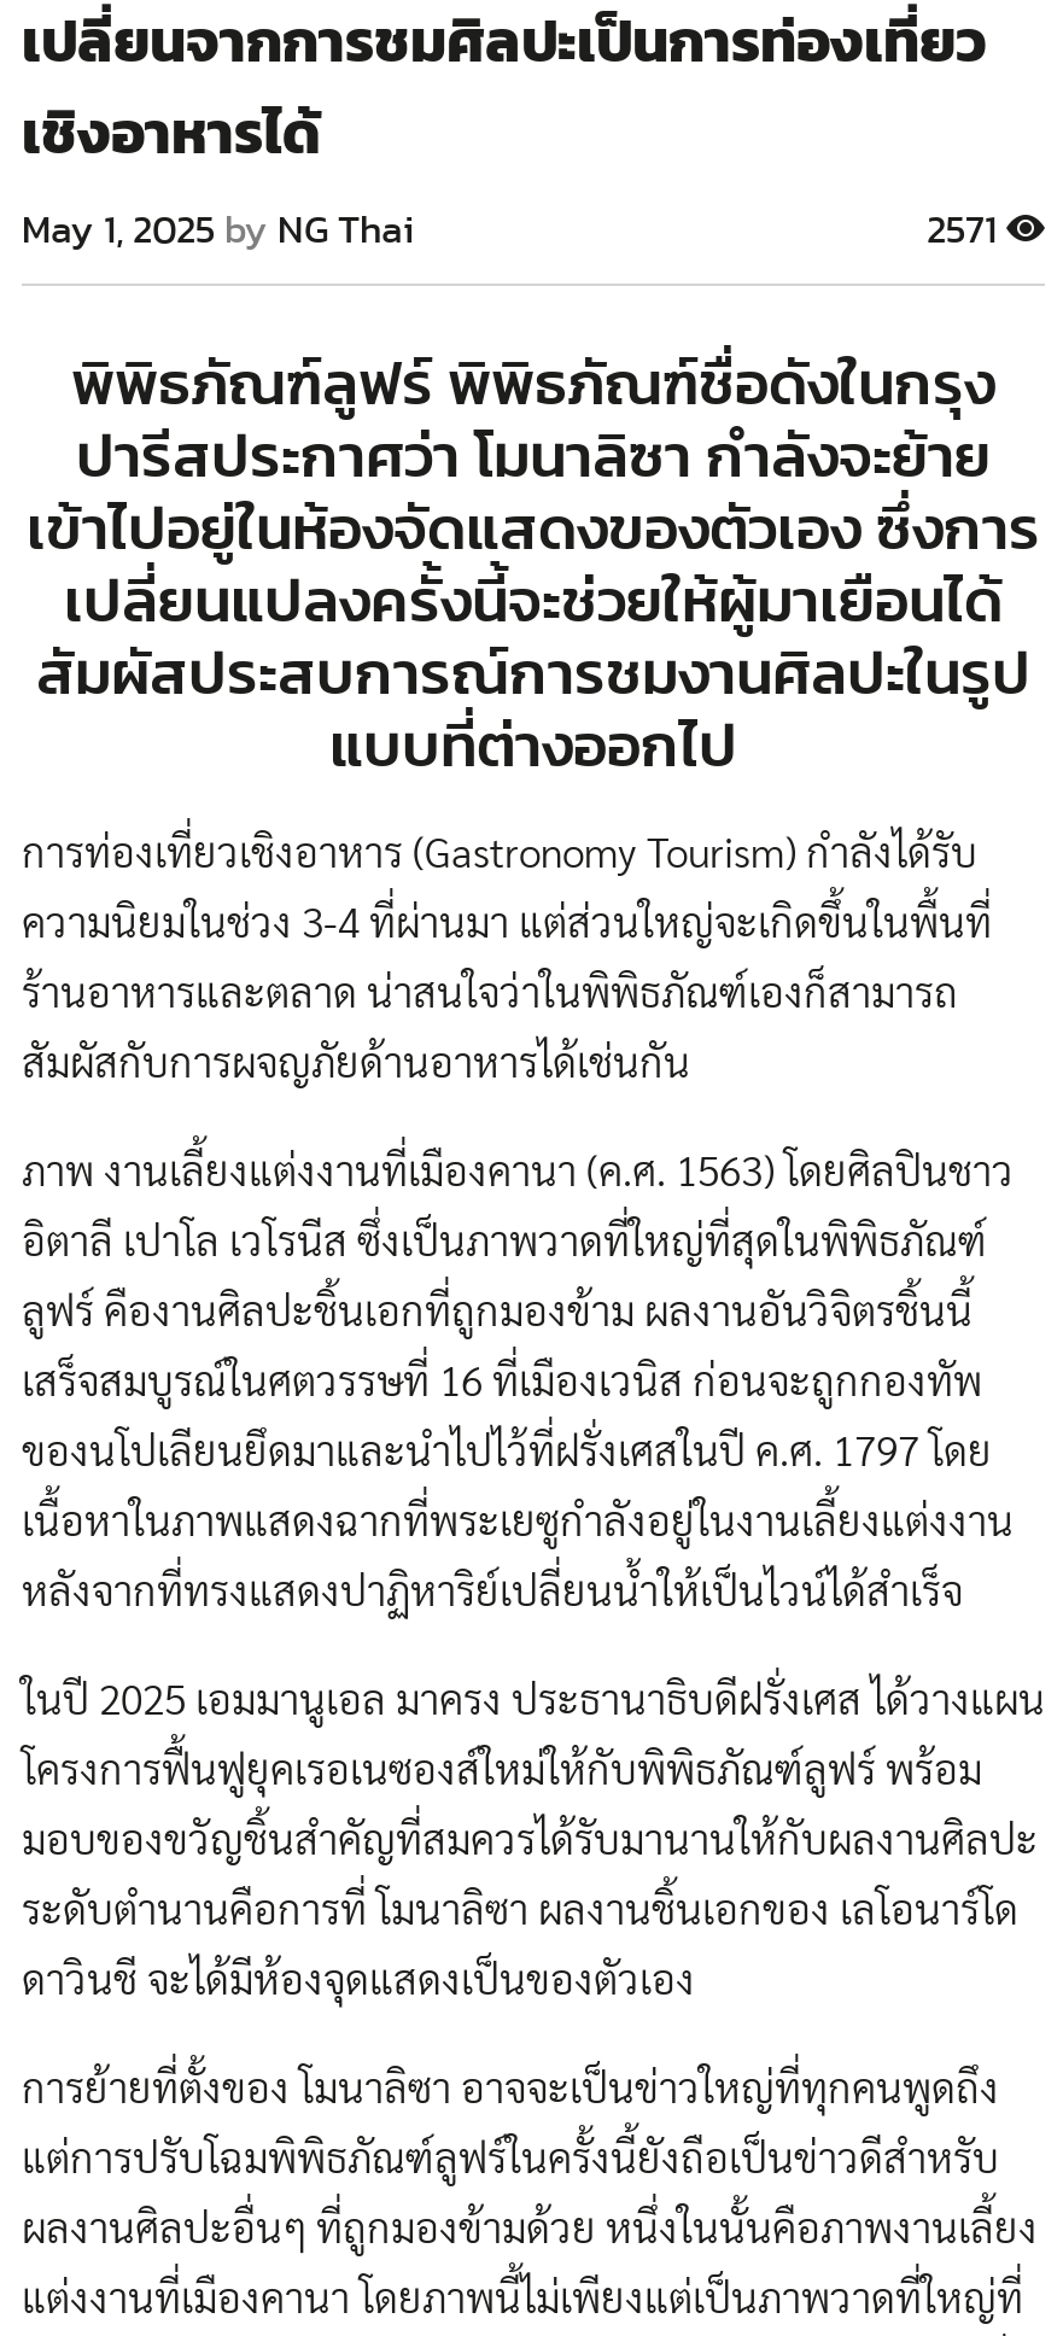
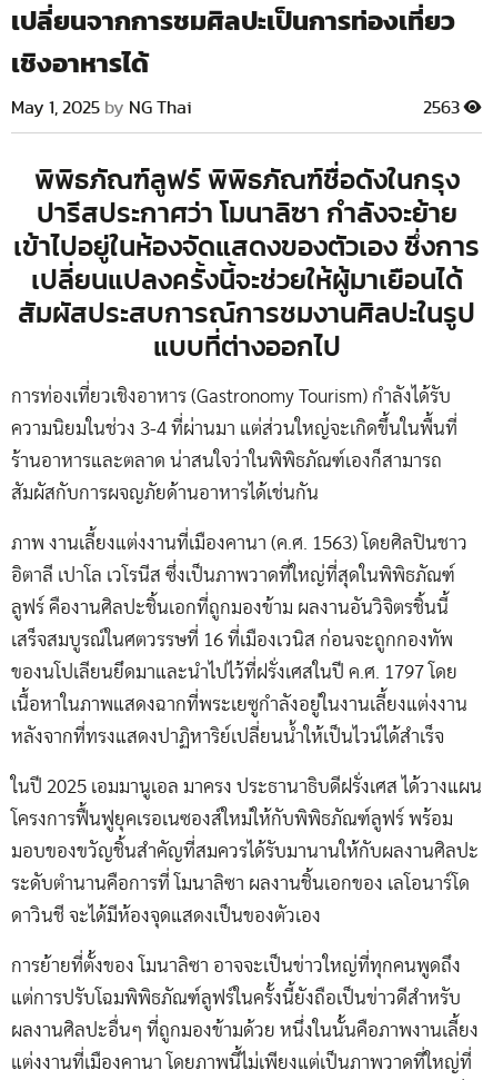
- 2571
+ 2563
